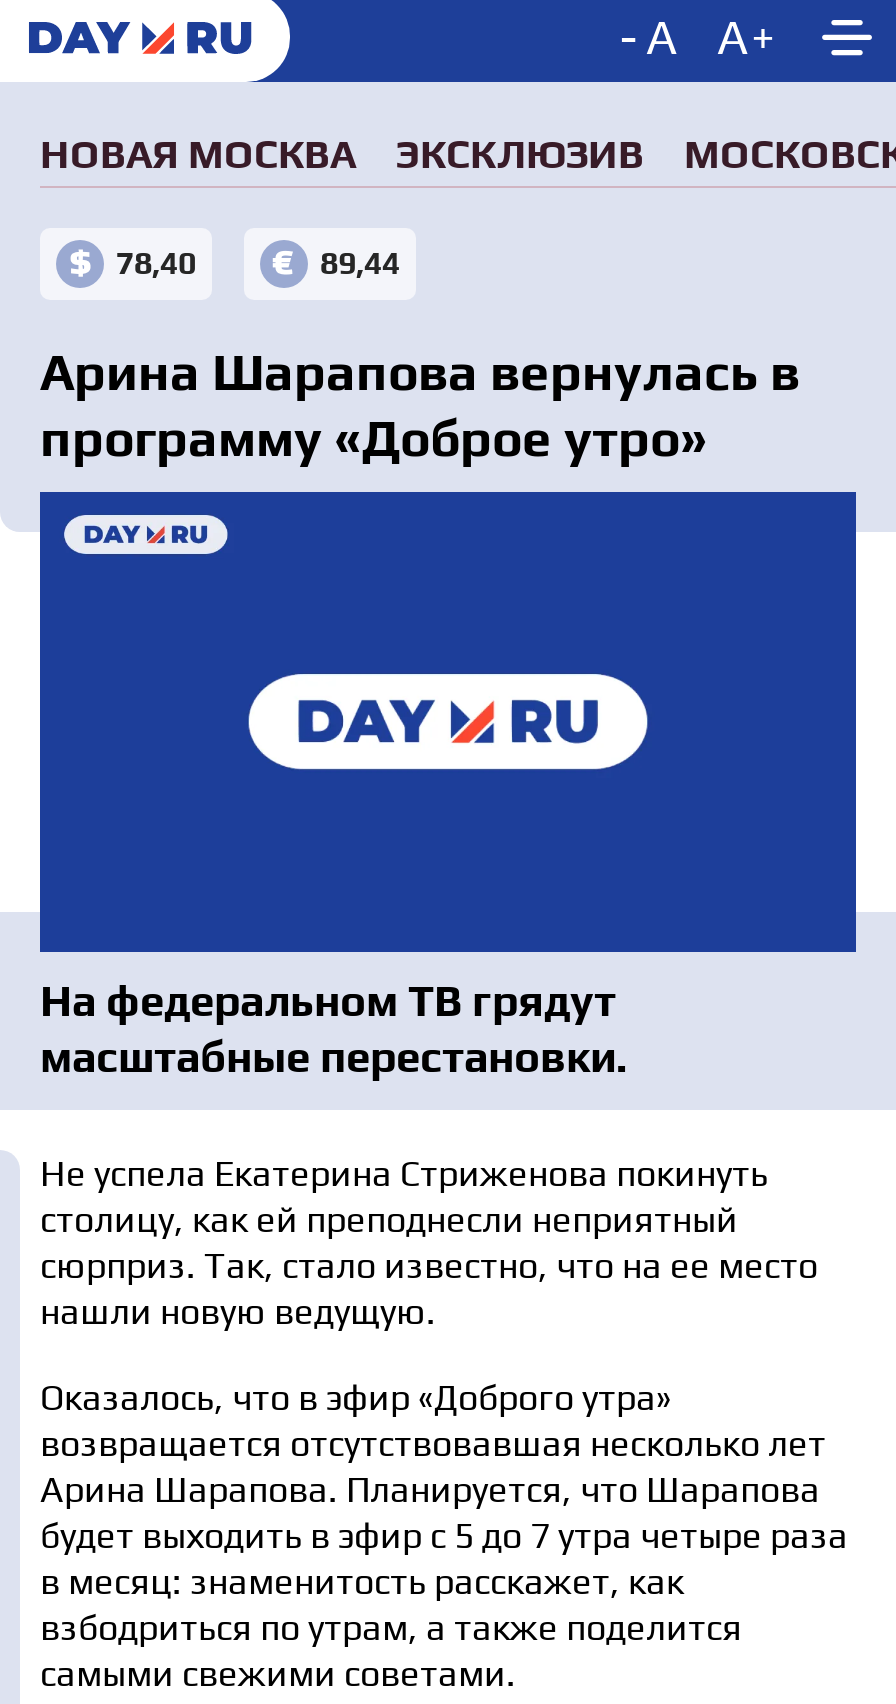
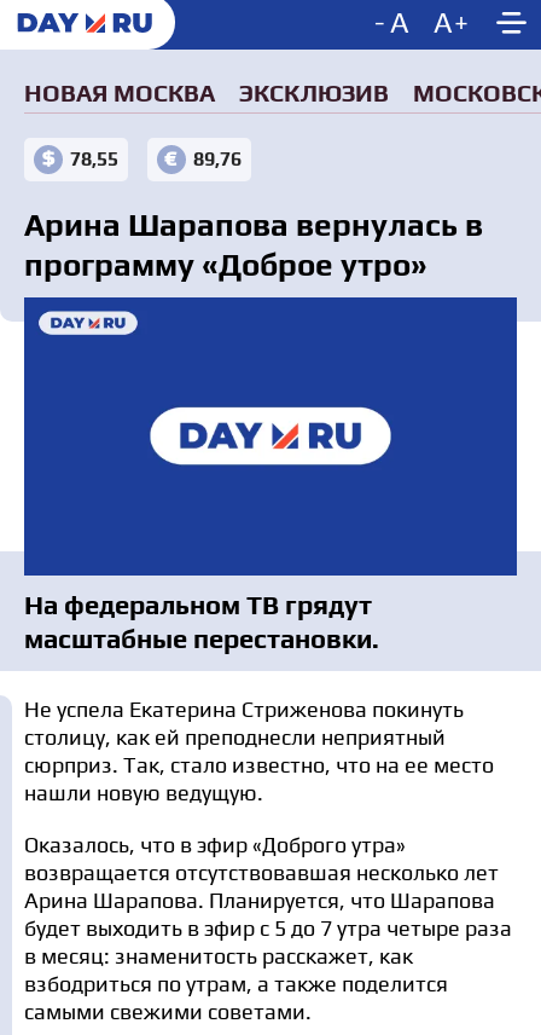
- 78,40
+ 78,55

- 89,44
+ 89,76
